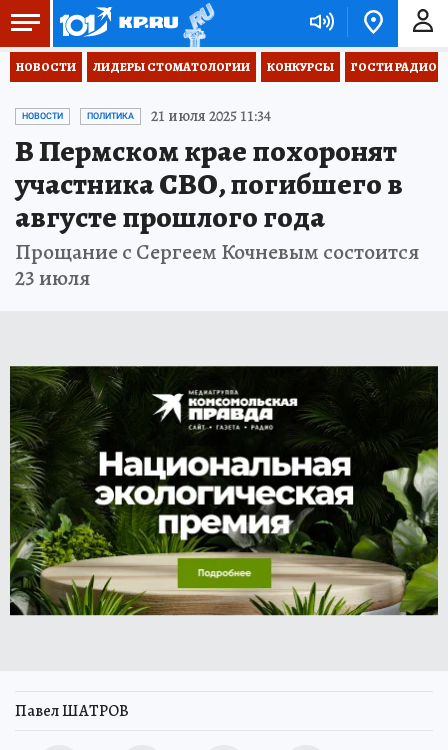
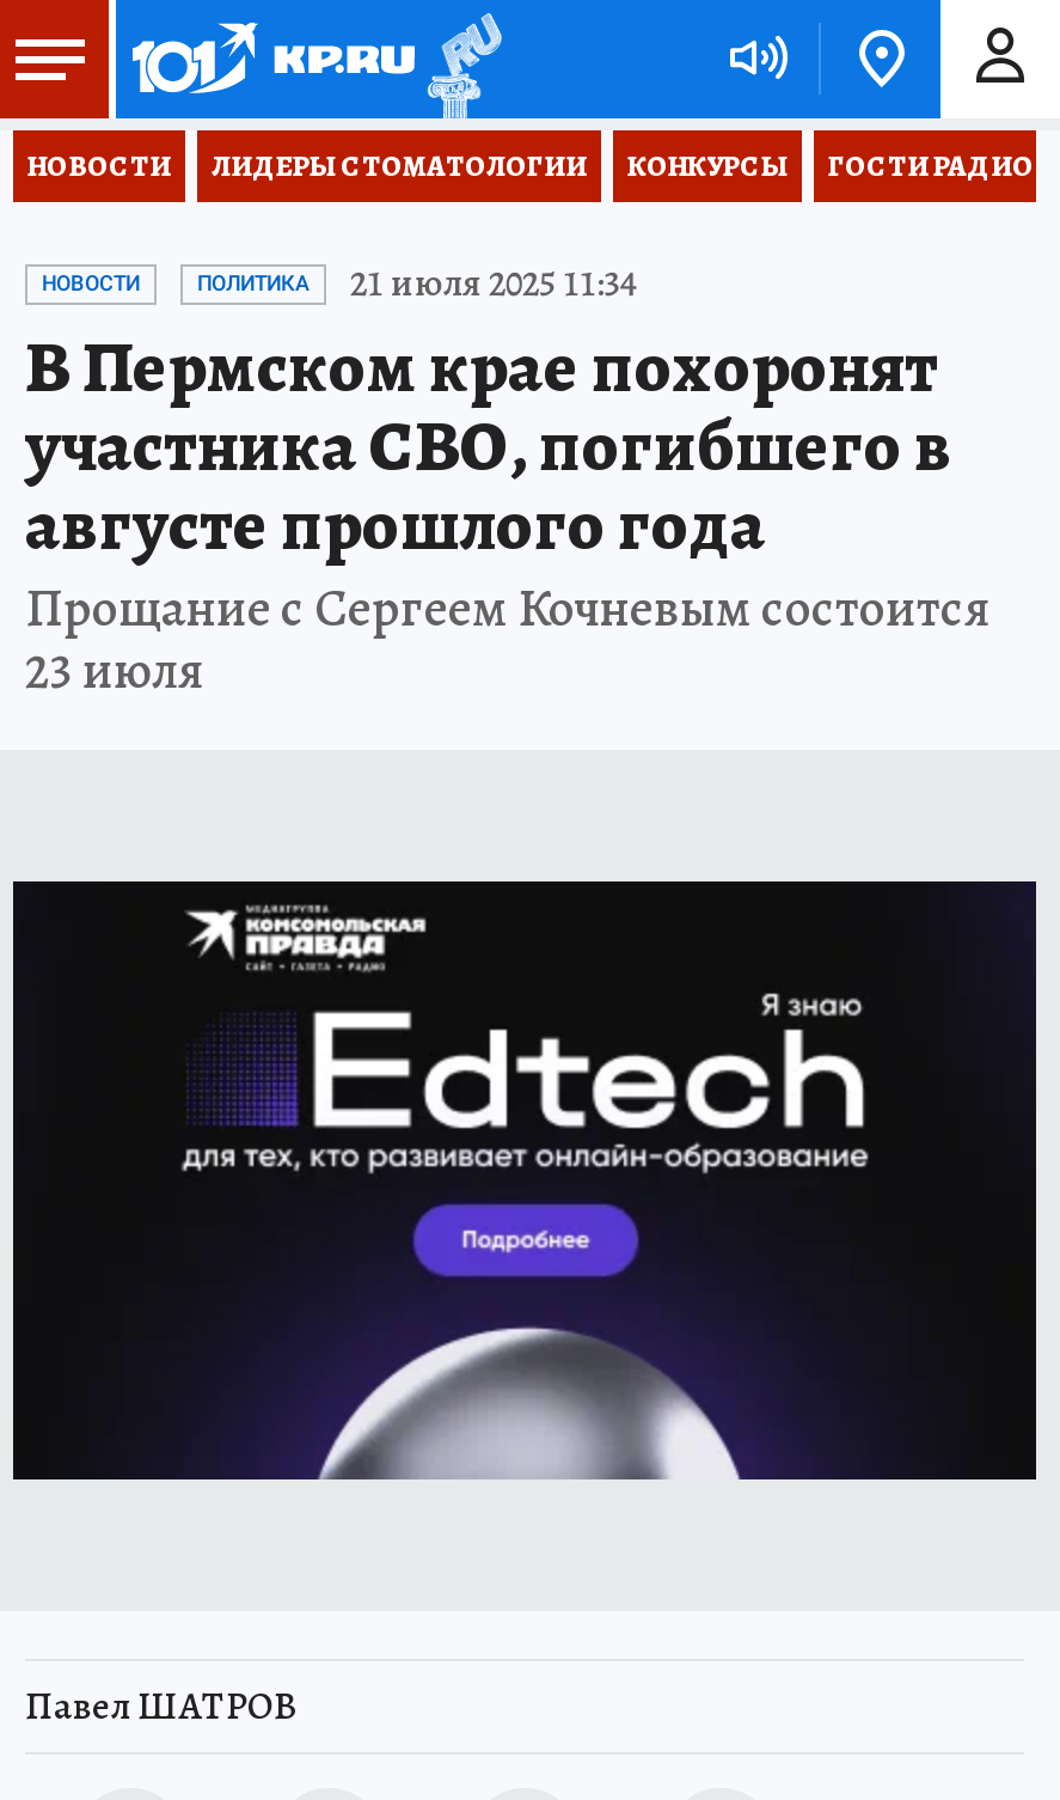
- [image]
+ [image]
